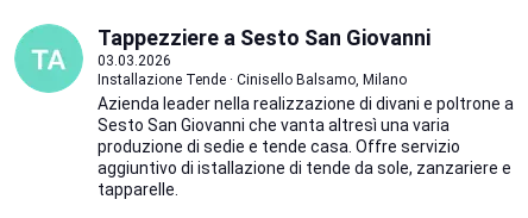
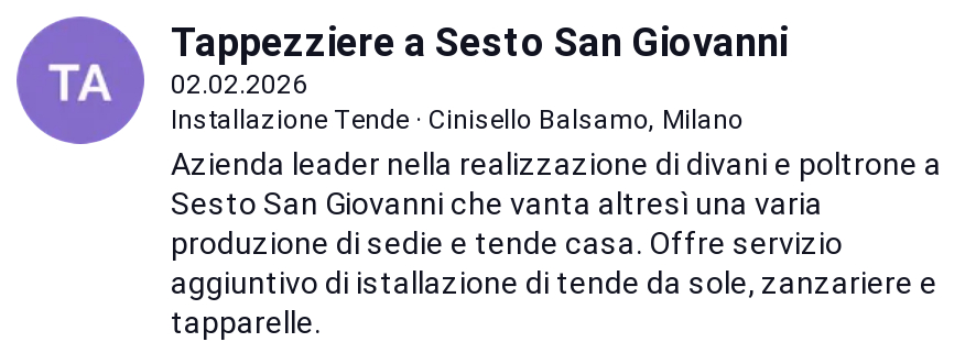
- [image]
- 03.03.2026
+ [image]
+ 02.02.2026
